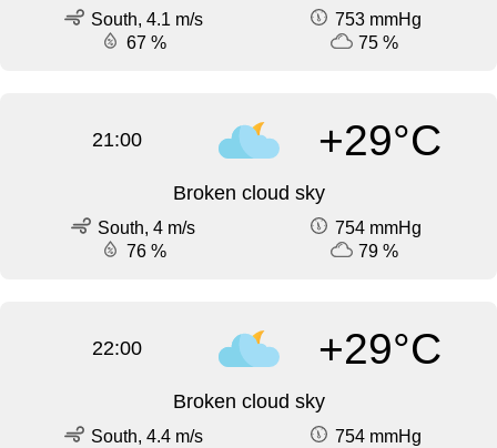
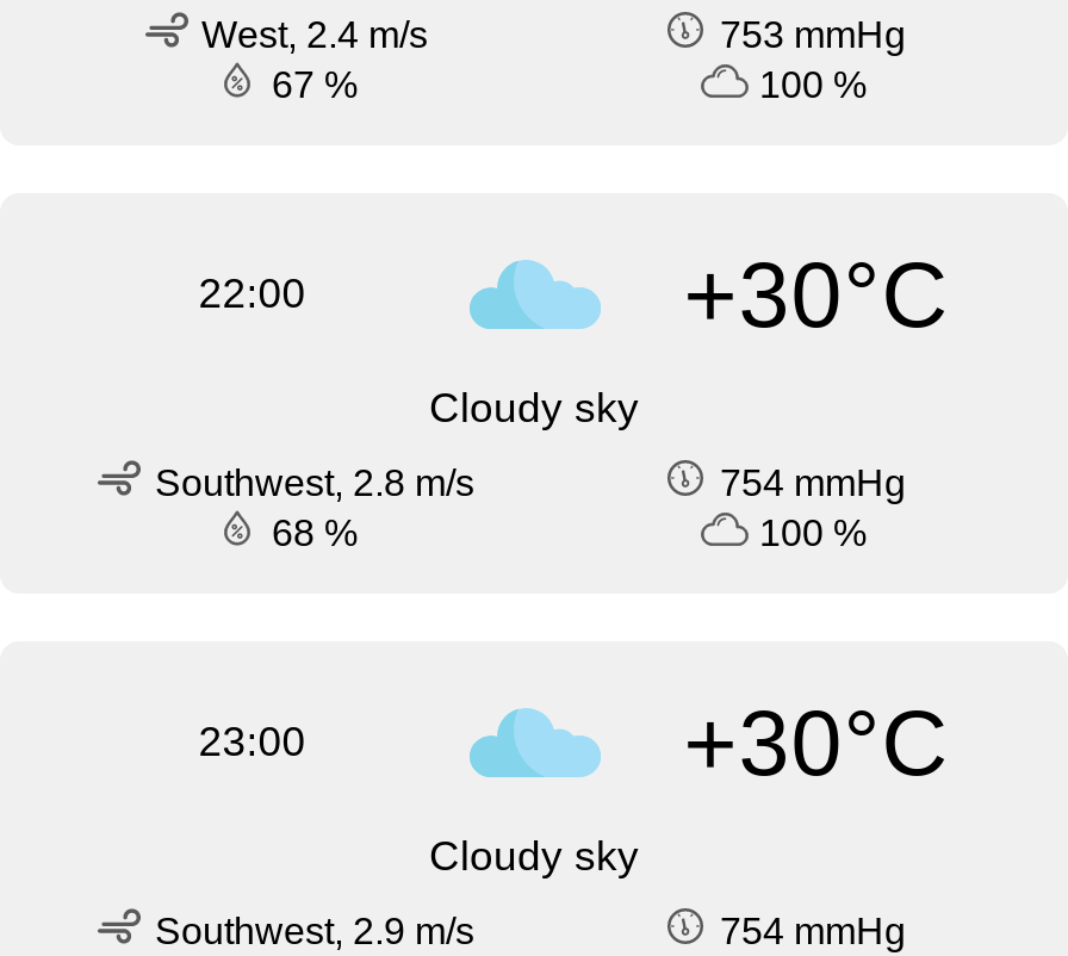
- South, 4.1 m/s
+ West, 2.4 m/s

- 75 %
+ 100 %

- 21:00
- +29°C
- Broken cloud sky
+ 22:00
+ +30°C
+ Cloudy sky

- South, 4 m/s
+ Southwest, 2.8 m/s

- 76 %
- 79 %
+ 68 %
+ 100 %

- 22:00
- +29°C
- Broken cloud sky
+ 23:00
+ +30°C
+ Cloudy sky

- South, 4.4 m/s
+ Southwest, 2.9 m/s
